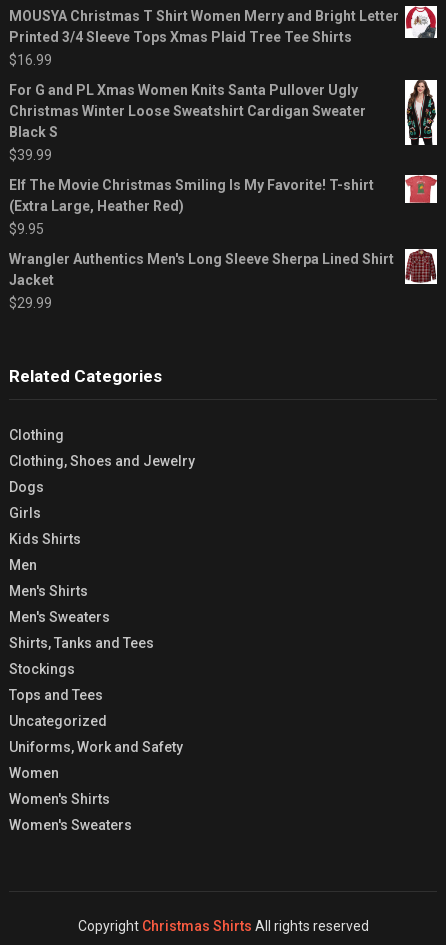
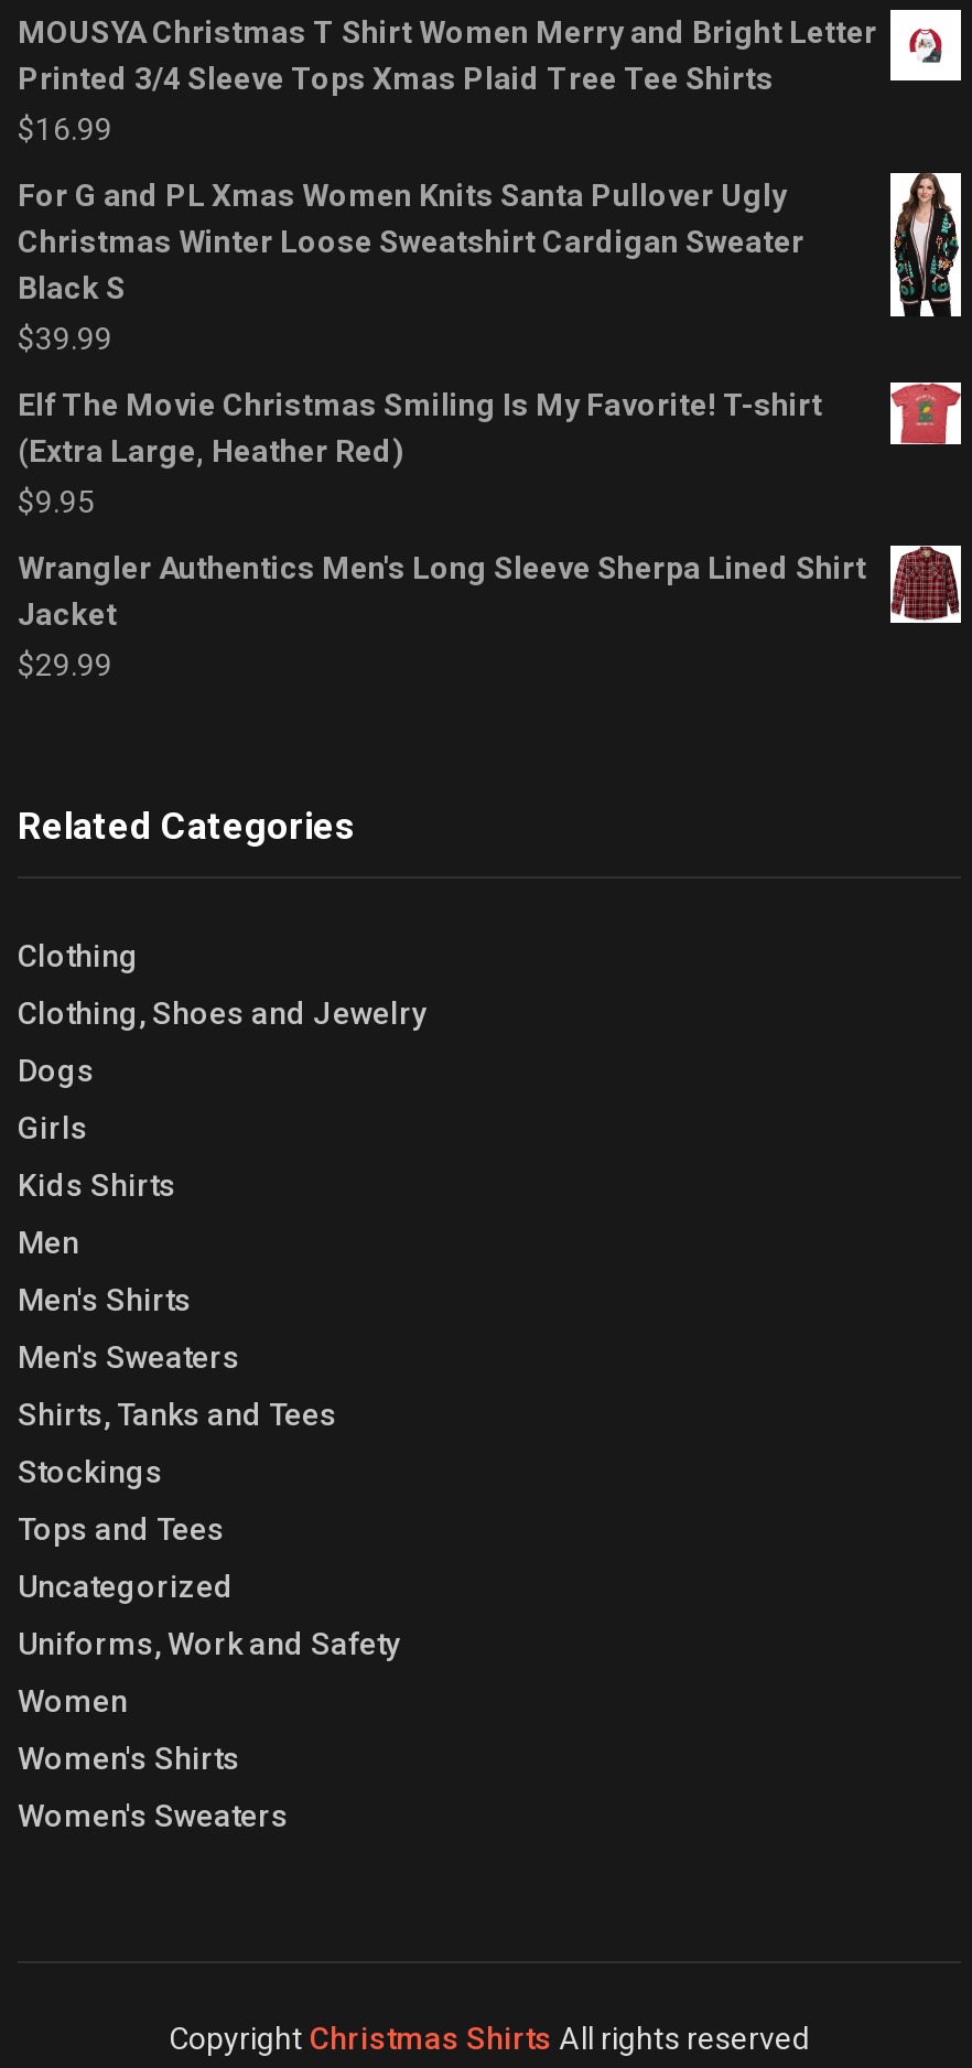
- [image]
+ [image]
